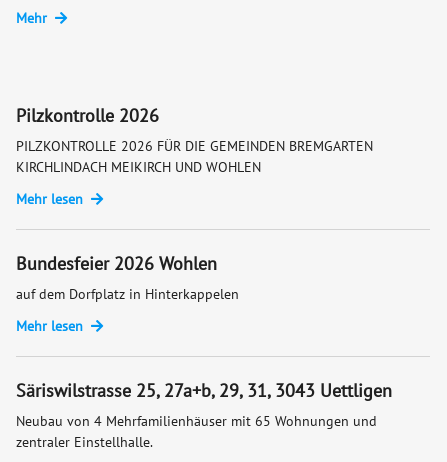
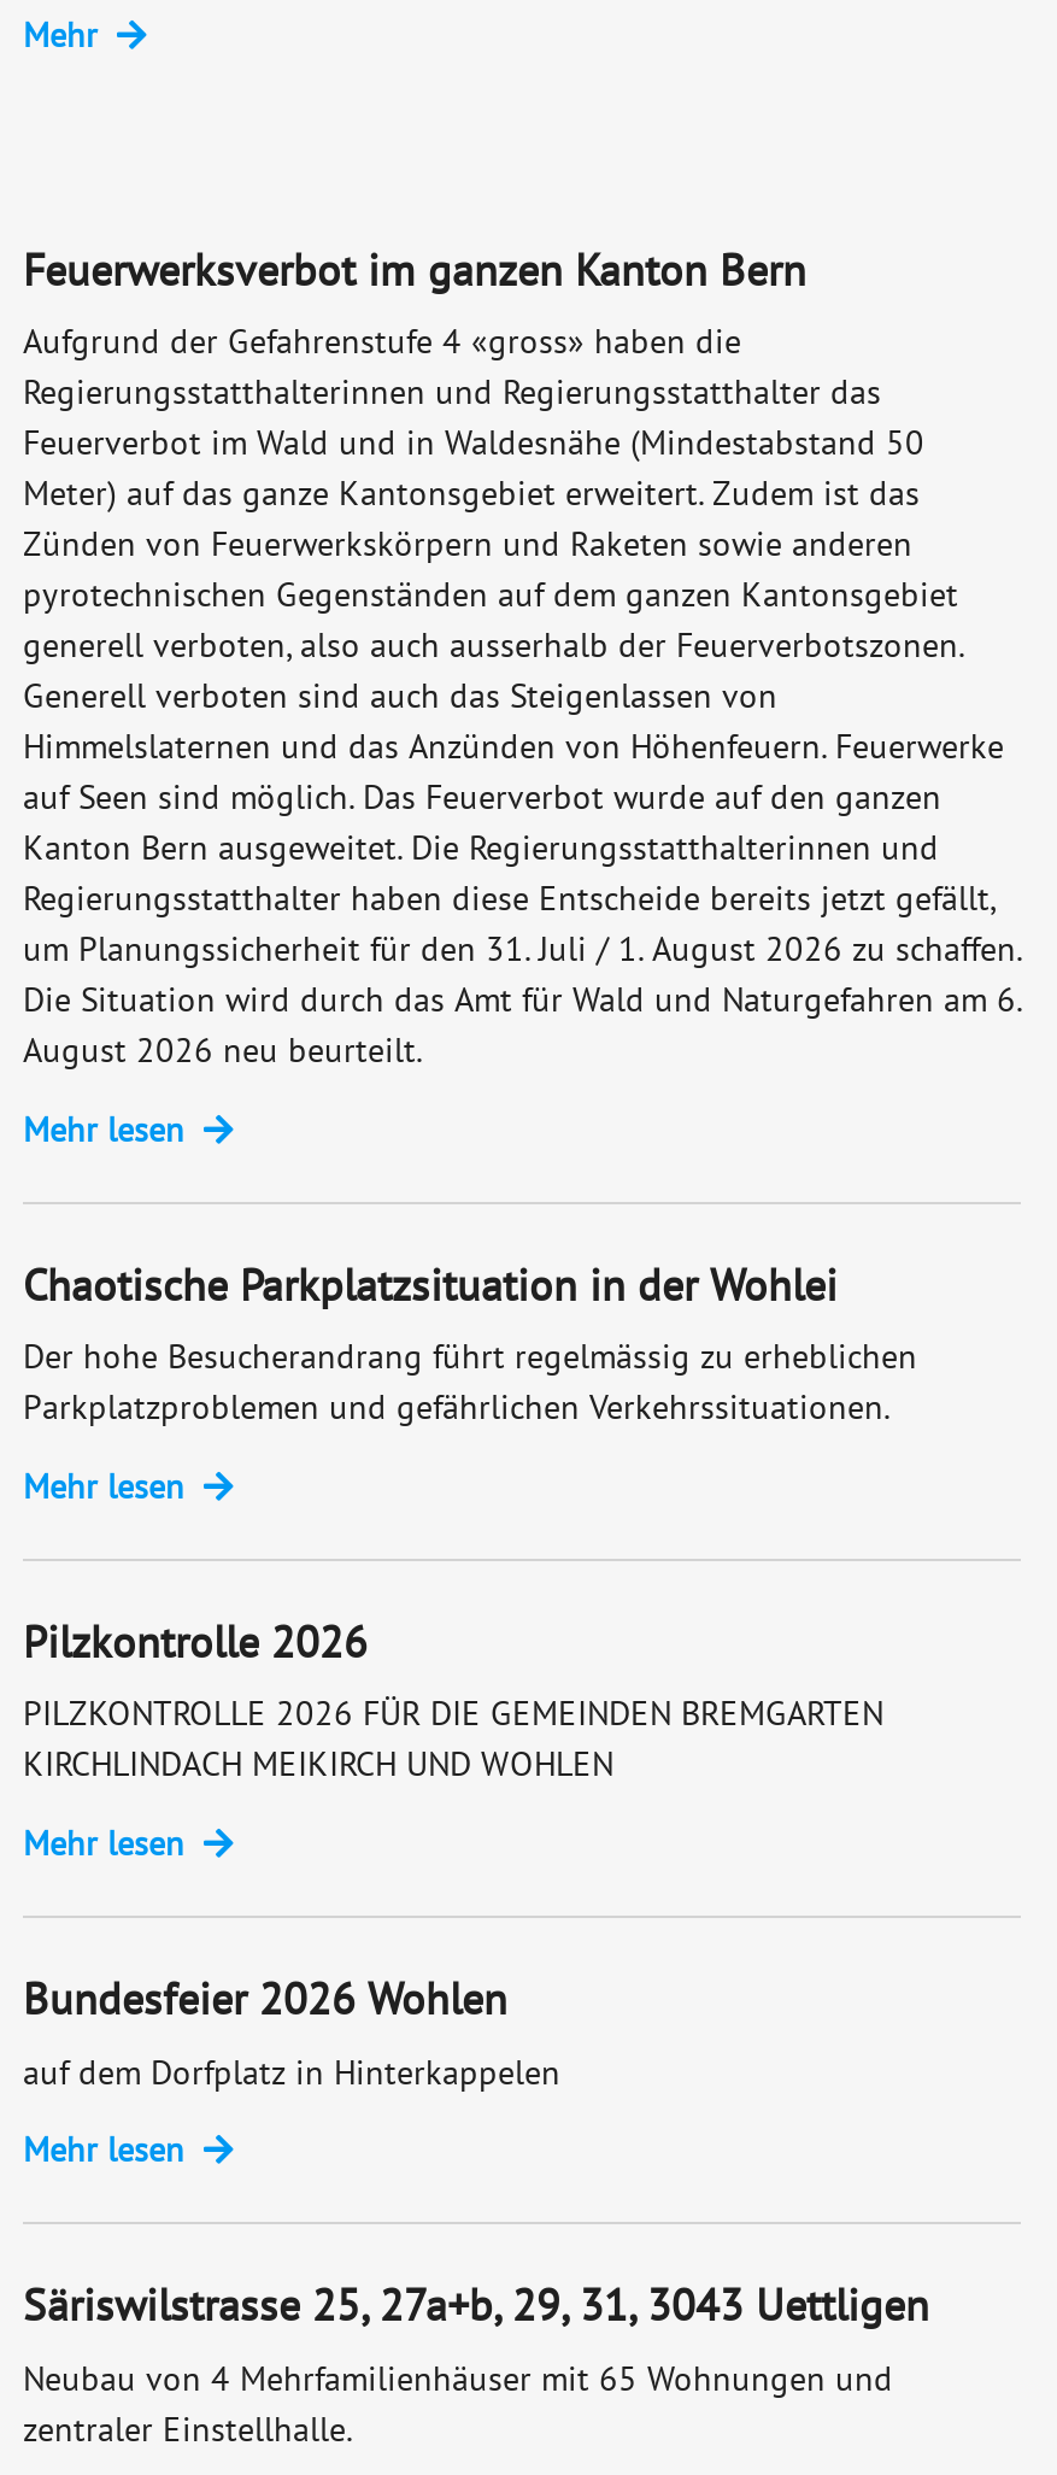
+ Feuerwerksverbot im ganzen Kanton Bern
+ Aufgrund der Gefahrenstufe 4 «gross» haben die
+ Regierungsstatthalterinnen und Regierungsstatthalter das
+ Feuerverbot im Wald und in Waldesnähe (Mindestabstand 50
+ Meter) auf das ganze Kantonsgebiet erweitert. Zudem ist das
+ Zünden von Feuerwerkskörpern und Raketen sowie anderen
+ pyrotechnischen Gegenständen auf dem ganzen Kantonsgebiet
+ generell verboten, also auch ausserhalb der Feuerverbotszonen.
+ Generell verboten sind auch das Steigenlassen von
+ Himmelslaternen und das Anzünden von Höhenfeuern. Feuerwerke
+ auf Seen sind möglich. Das Feuerverbot wurde auf den ganzen
+ Kanton Bern ausgeweitet. Die Regierungsstatthalterinnen und
+ Regierungsstatthalter haben diese Entscheide bereits jetzt gefällt,
+ um Planungssicherheit für den 31. Juli / 1. August 2026 zu schaffen.
+ Die Situation wird durch das Amt für Wald und Naturgefahren am 6.
+ August 2026 neu beurteilt.
+ Mehr lesen
+ Chaotische Parkplatzsituation in der Wohlei
+ Der hohe Besucherandrang führt regelmässig zu erheblichen
+ Parkplatzproblemen und gefährlichen Verkehrssituationen.
+ Mehr lesen
